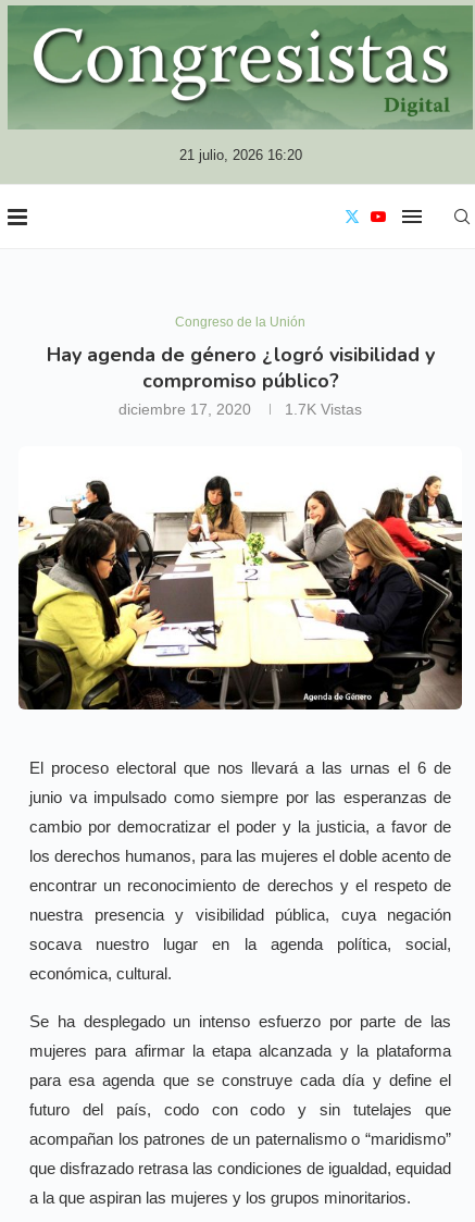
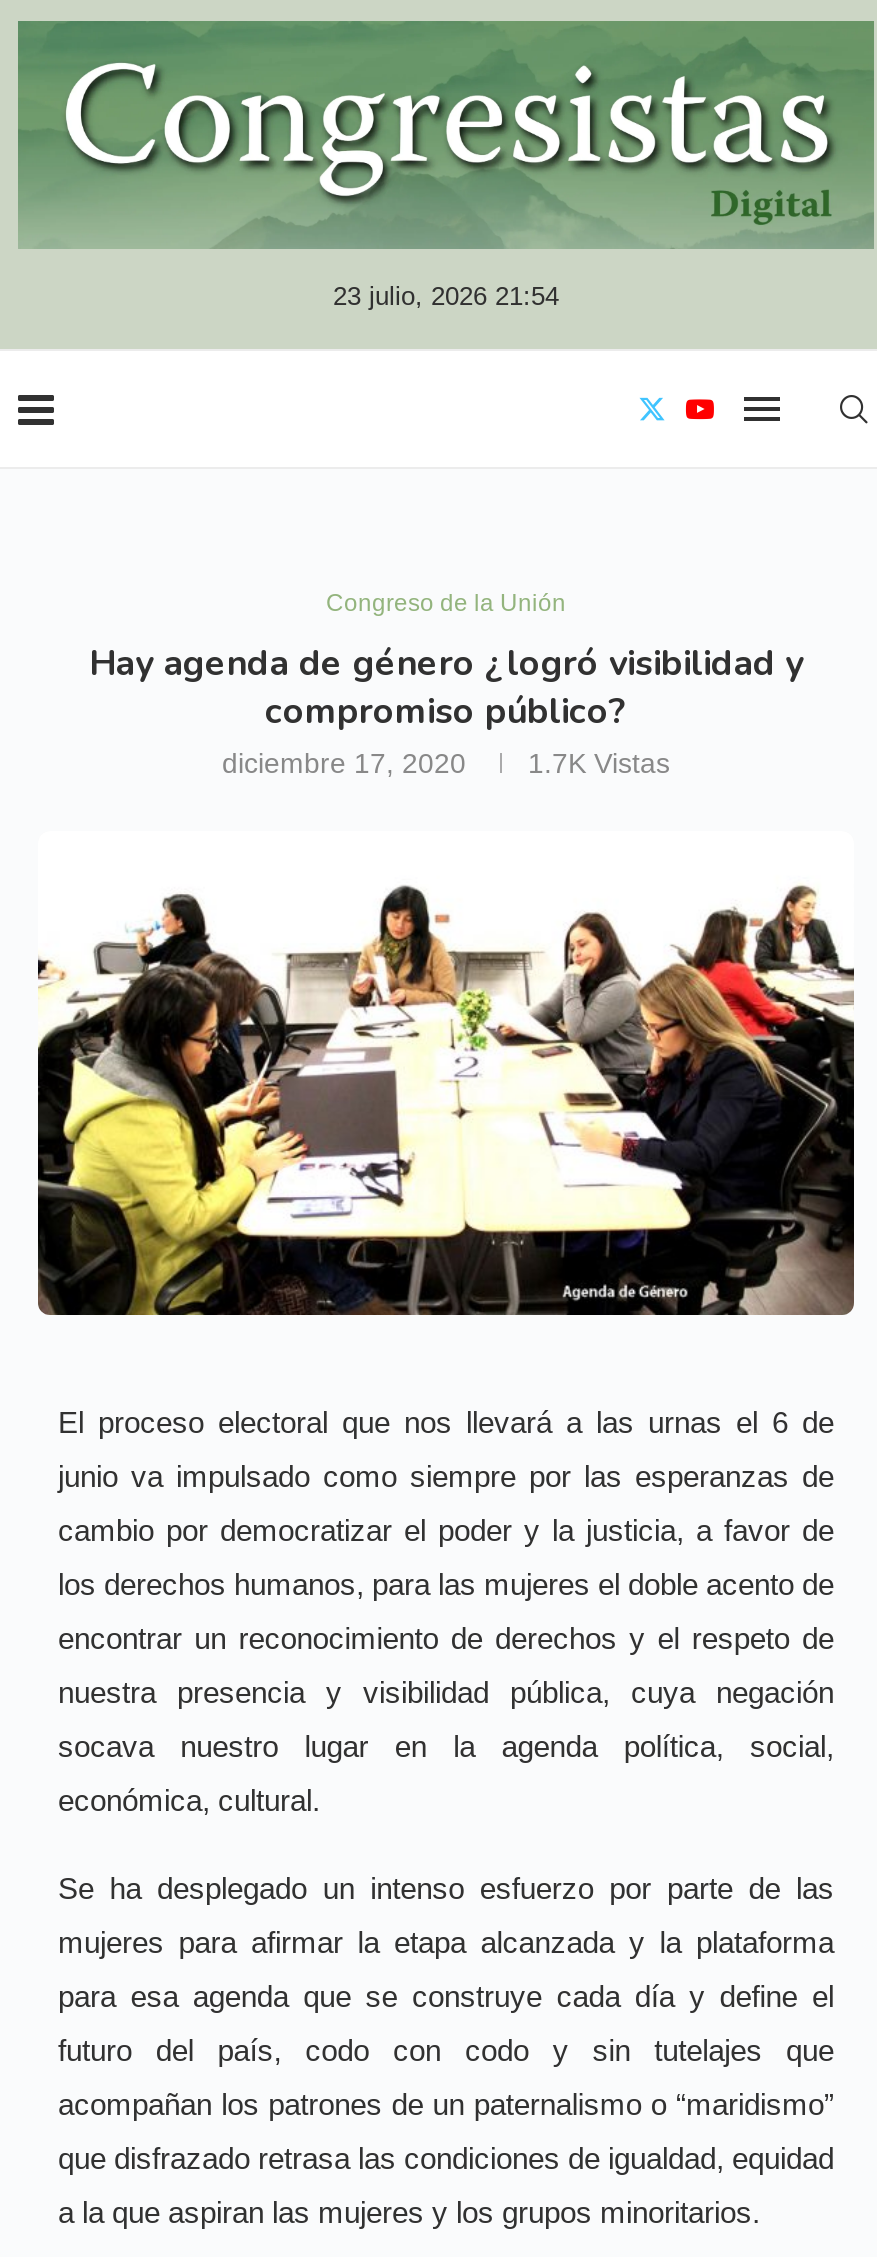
- 21 julio, 2026 16:20
+ 23 julio, 2026 21:54
